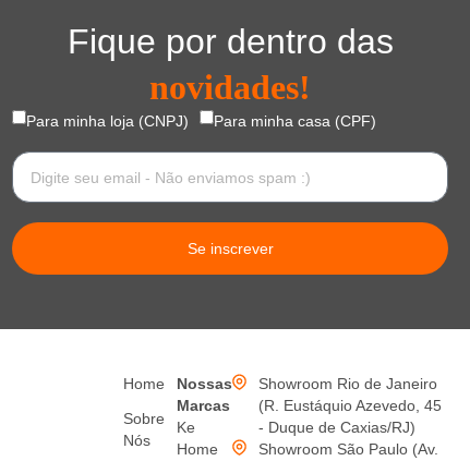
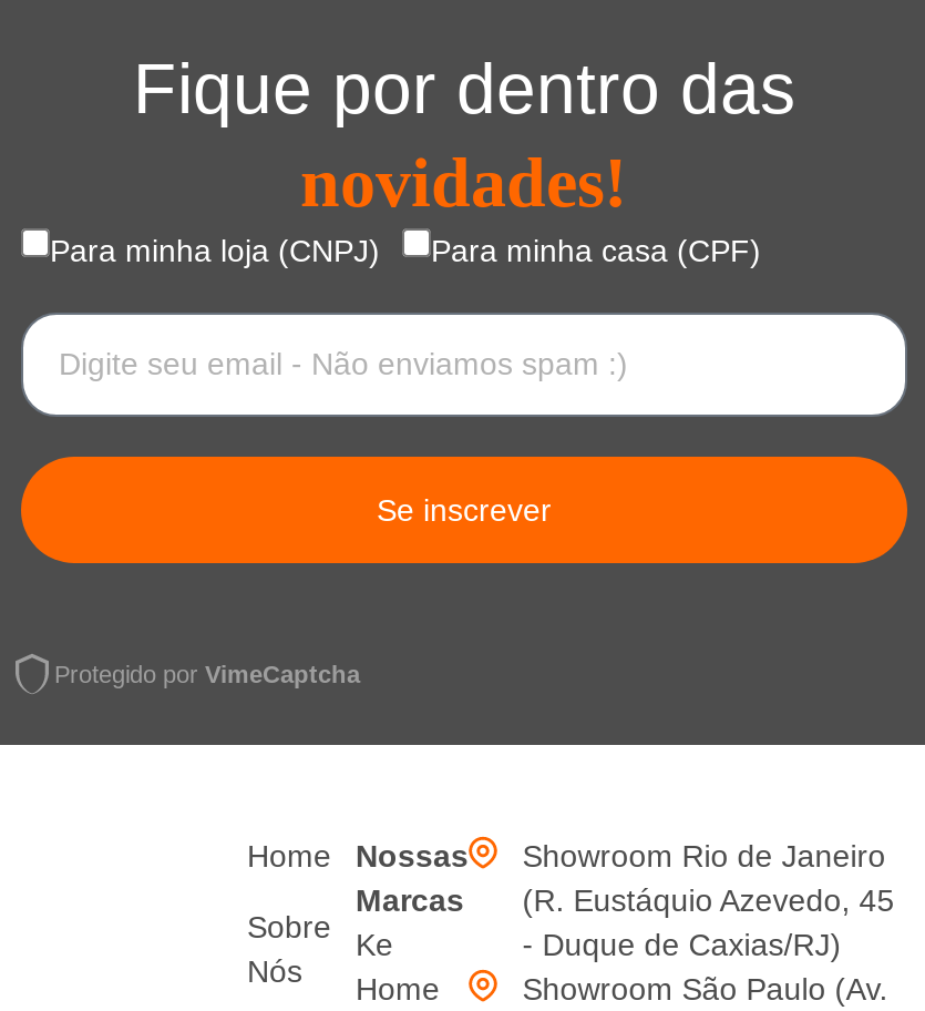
+ Protegido por VimeCaptcha
